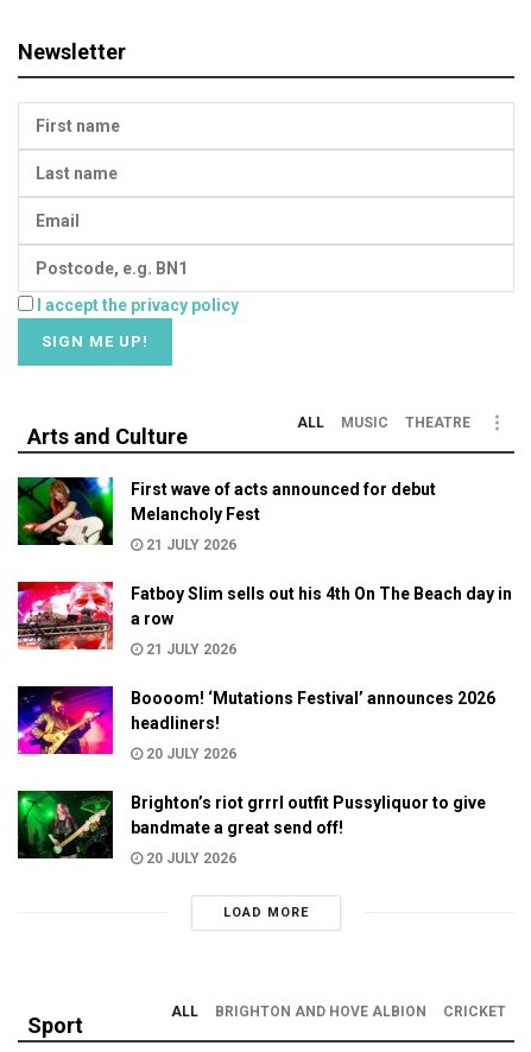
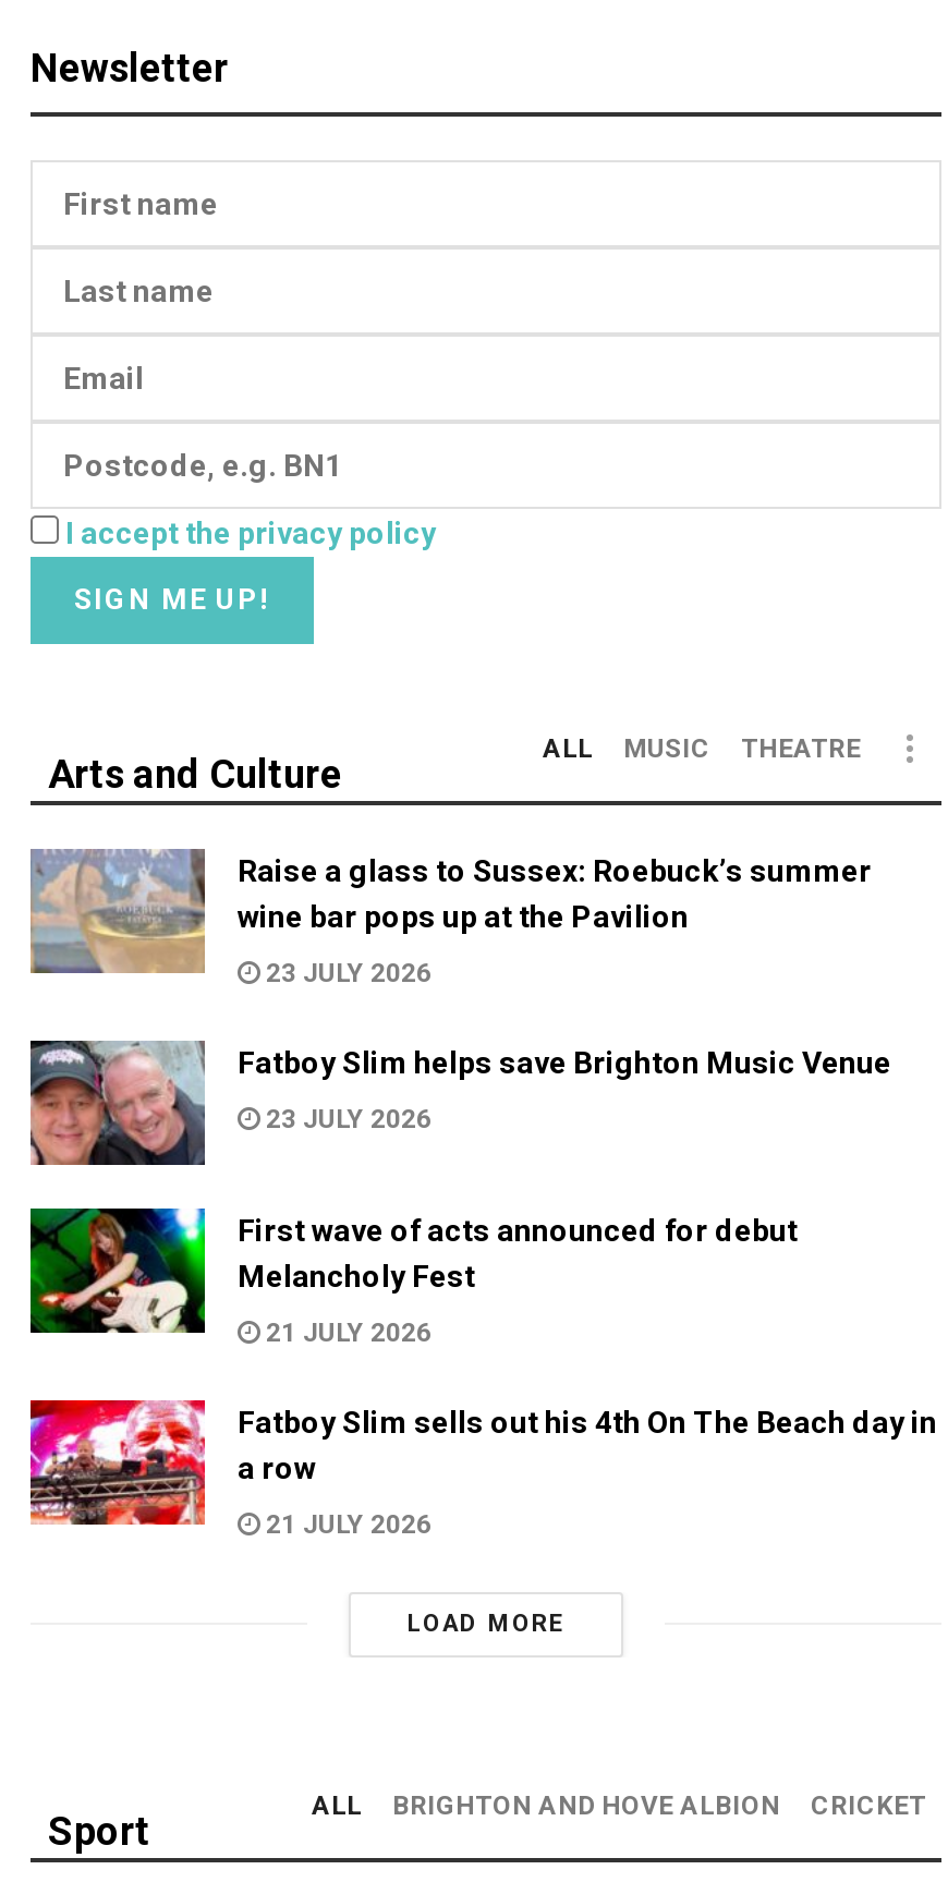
+ [image]

+ [image]
+ Raise a glass to Sussex: Roebuck’s summer
+ wine bar pops up at the Pavilion
+ 23 JULY 2026
+ Fatboy Slim helps save Brighton Music Venue
+ 23 JULY 2026

moved down: [image] | First wave of acts announced for debut | Melancholy Fest | 21 JULY 2026 | Fatboy Slim sells out his 4th On The Beach day in | a row | 21 JULY 2026

- [image]
- Boooom! ‘Mutations Festival’ announces 2026
- headliners!
- 20 JULY 2026
- Brighton’s riot grrrl outfit Pussyliquor to give
- bandmate a great send off!
- 20 JULY 2026

- [image]
